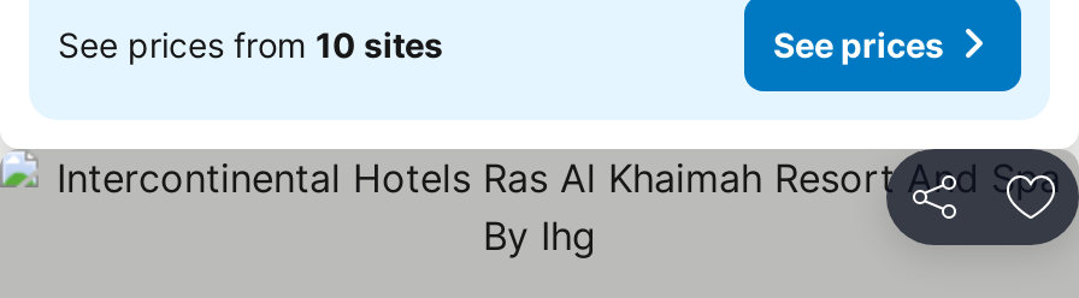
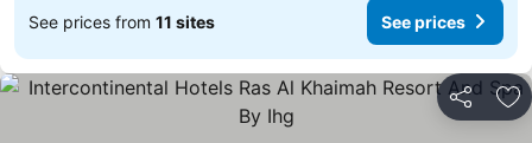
- See prices from 10 sites
+ See prices from 11 sites
